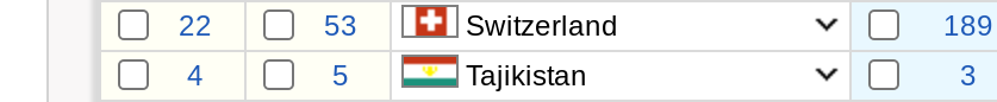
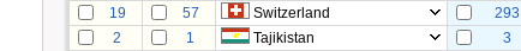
- 22
+ 19

- 53
+ 57

- 189
+ 293

- 4
+ 2

- 5
+ 1
